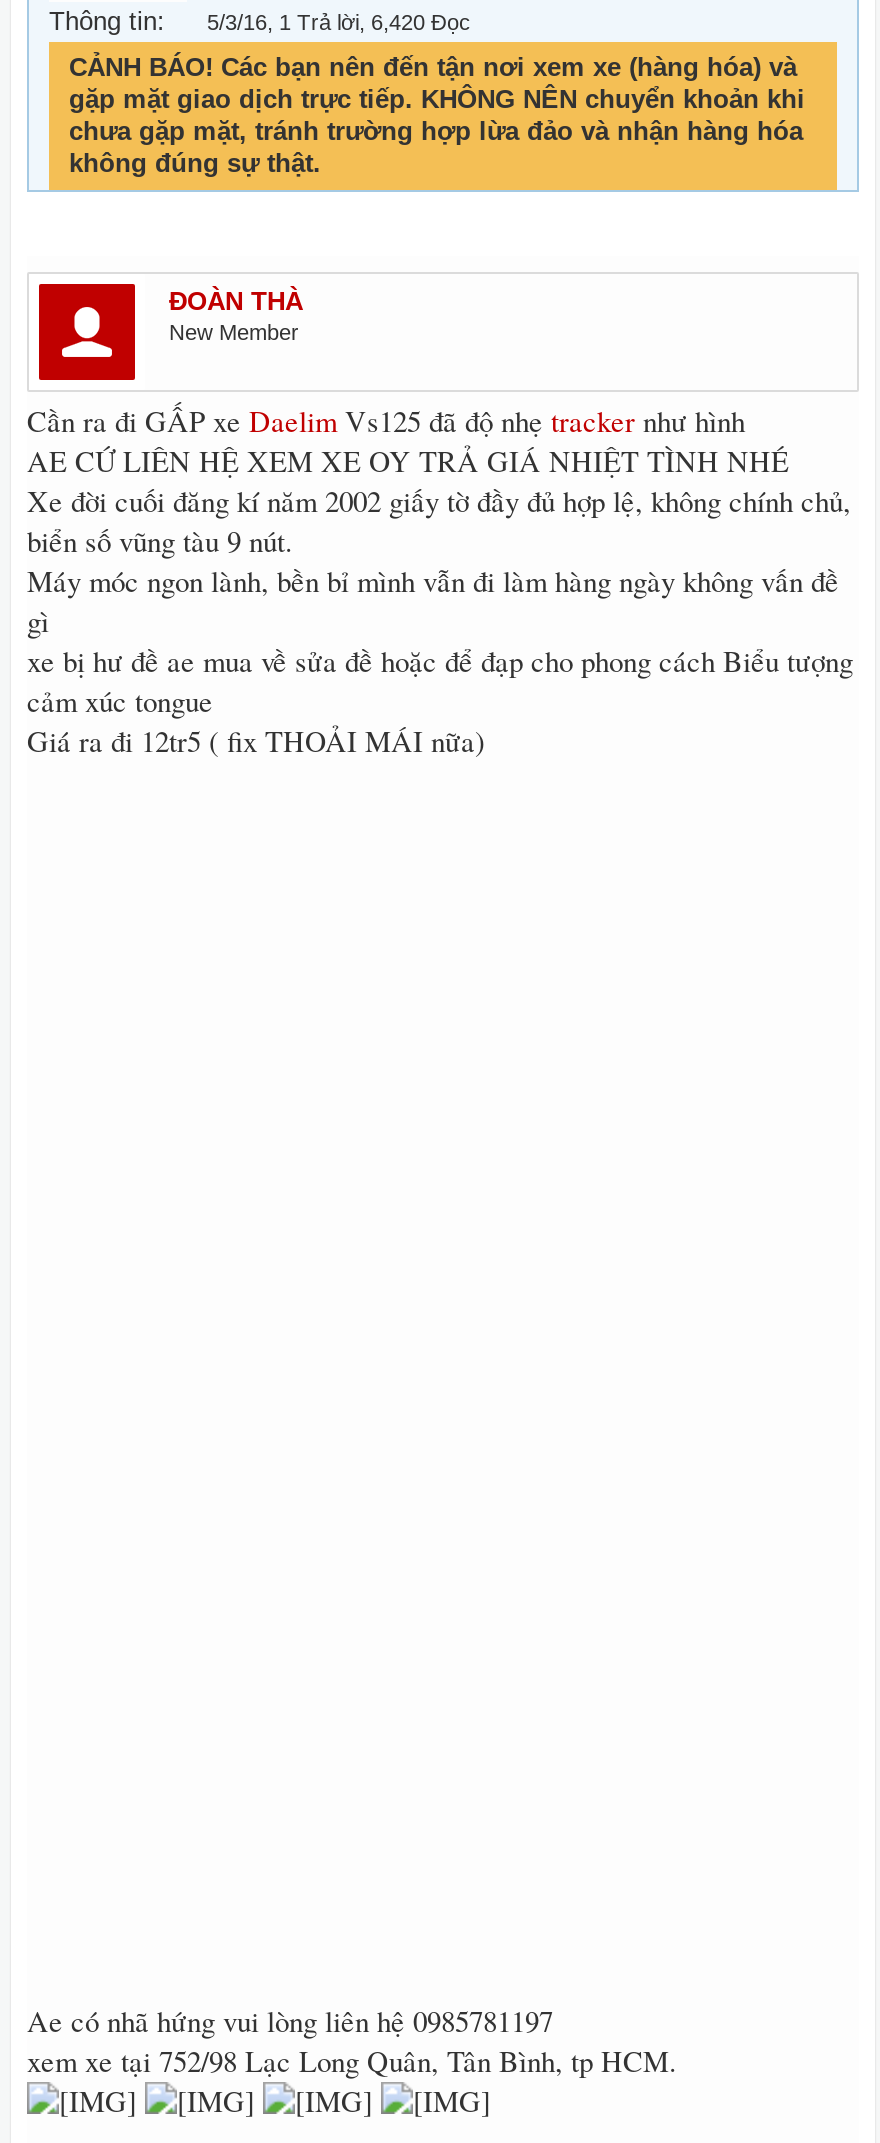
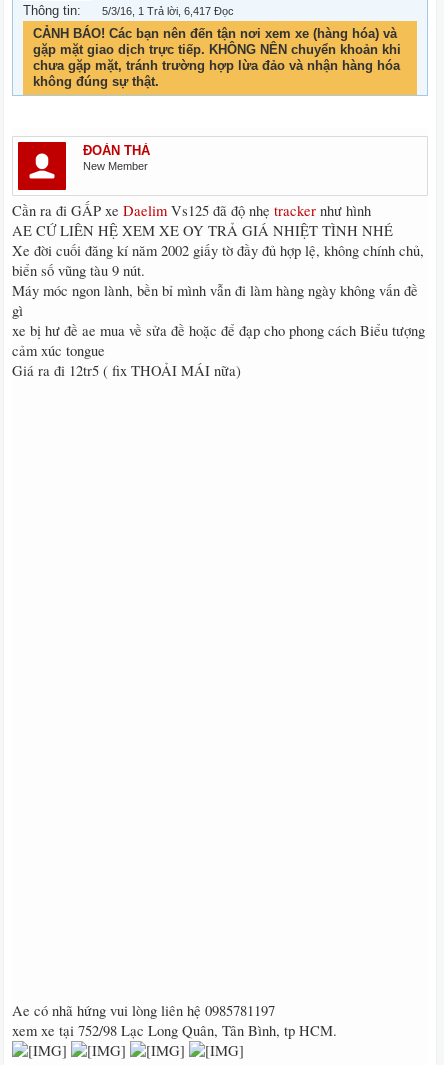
- Thông tin: 5/3/16, 1 Trả lời, 6,420 Đọc
+ Thông tin: 5/3/16, 1 Trả lời, 6,417 Đọc
